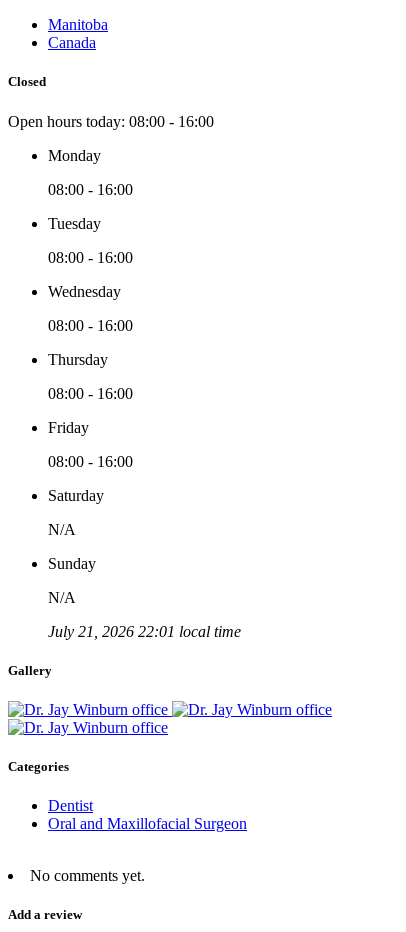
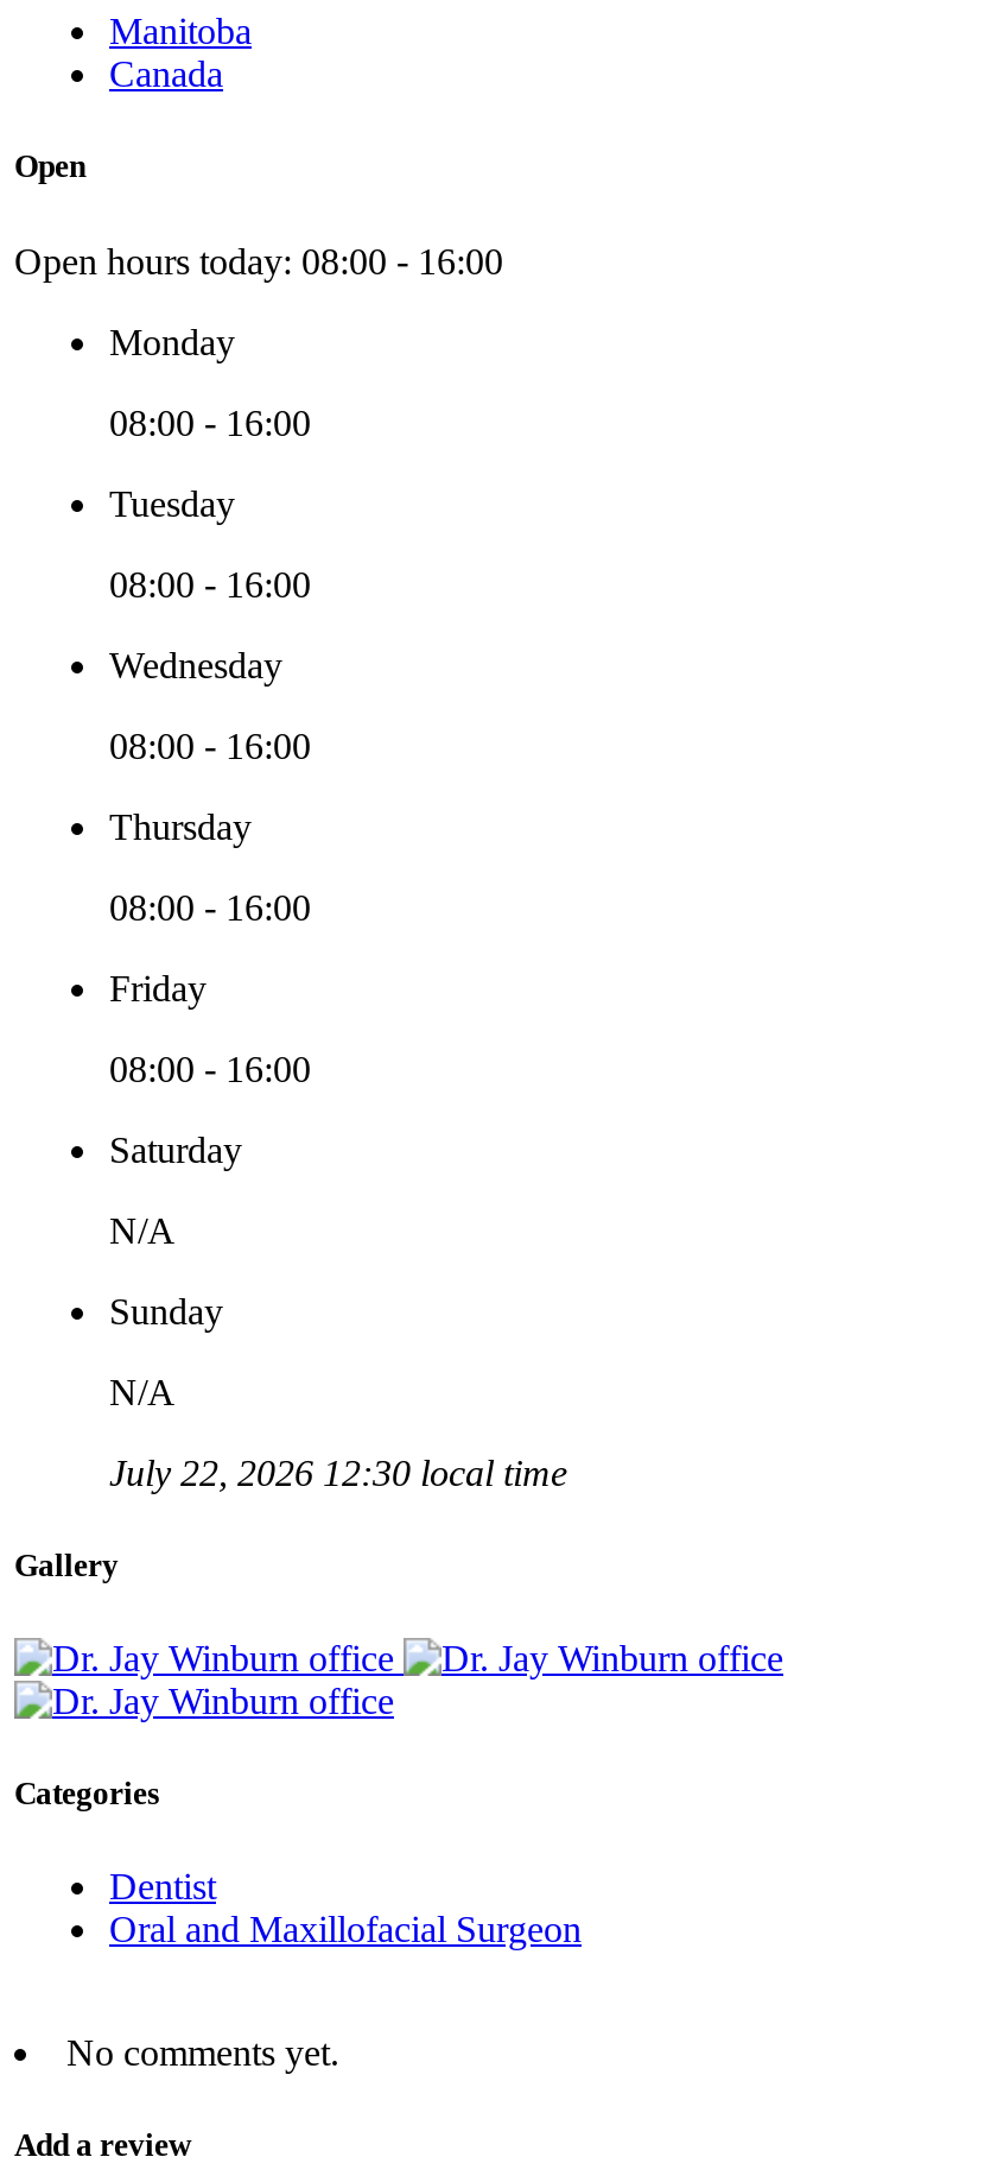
- Closed
+ Open

- July 21, 2026 22:01 local time
+ July 22, 2026 12:30 local time
